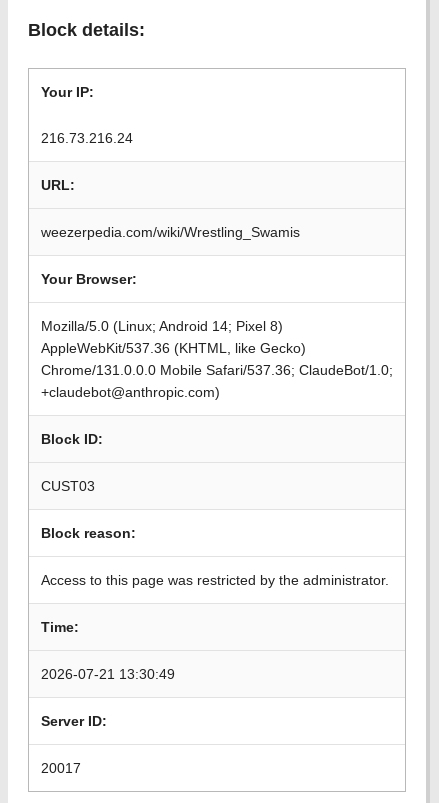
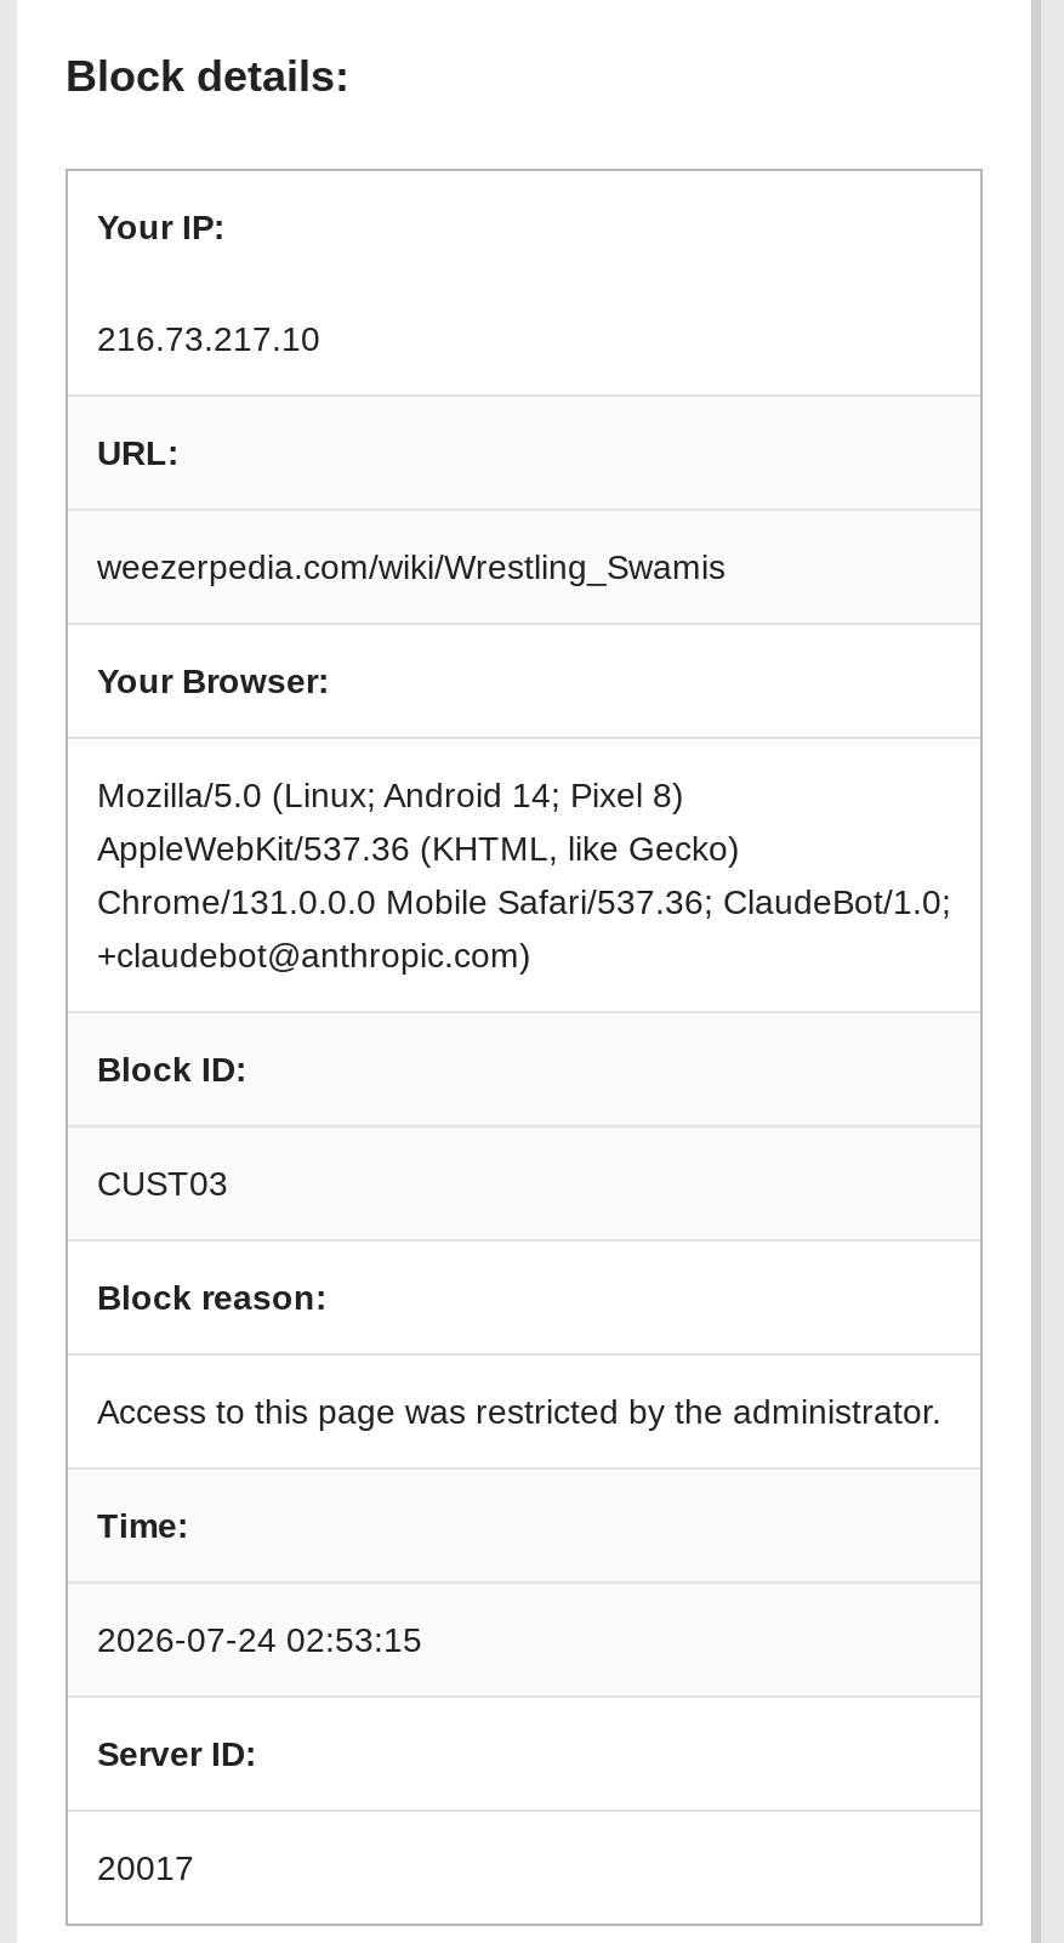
- 216.73.216.24
+ 216.73.217.10

- 2026-07-21 13:30:49
+ 2026-07-24 02:53:15
